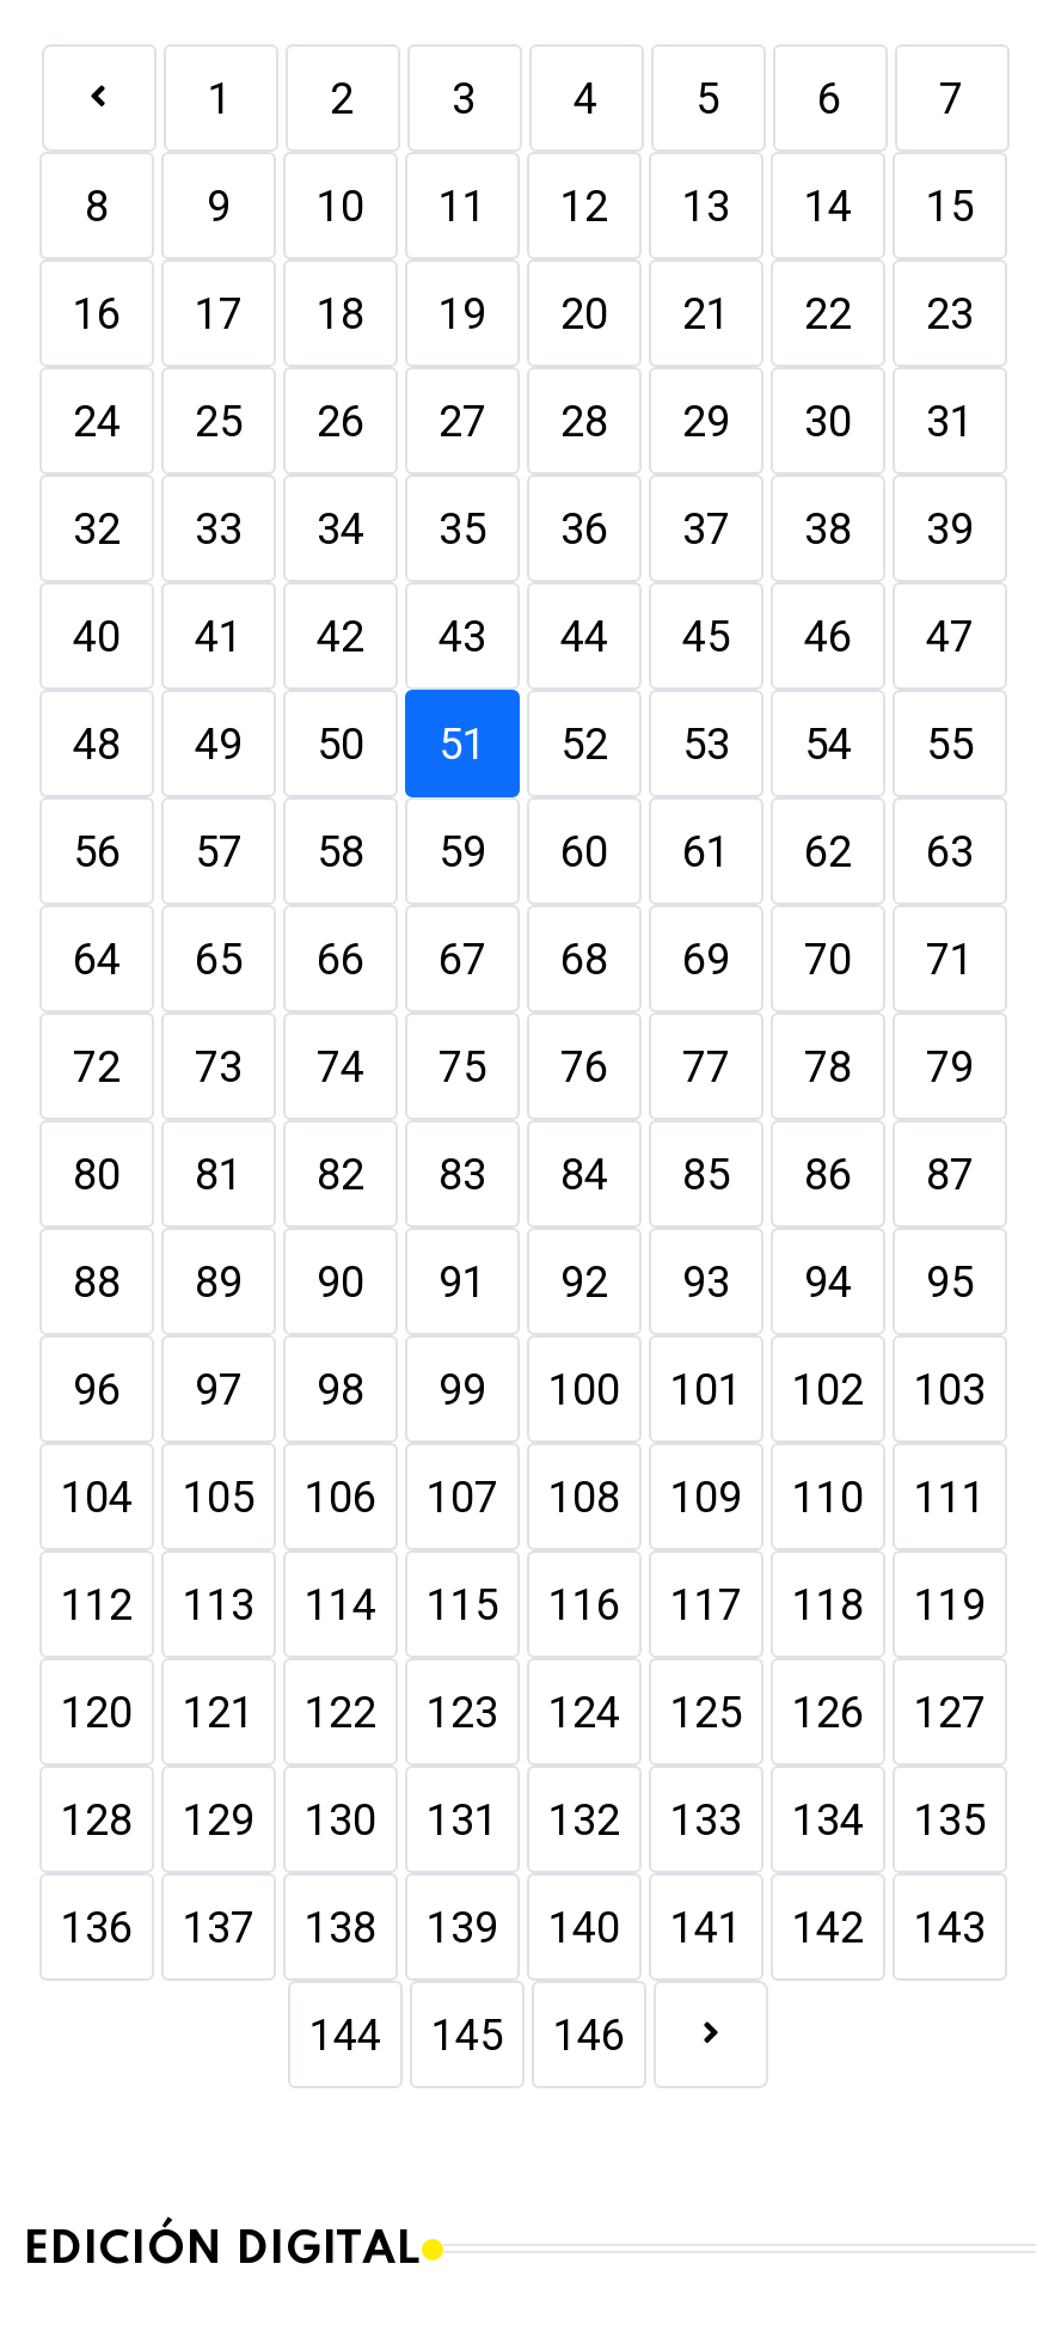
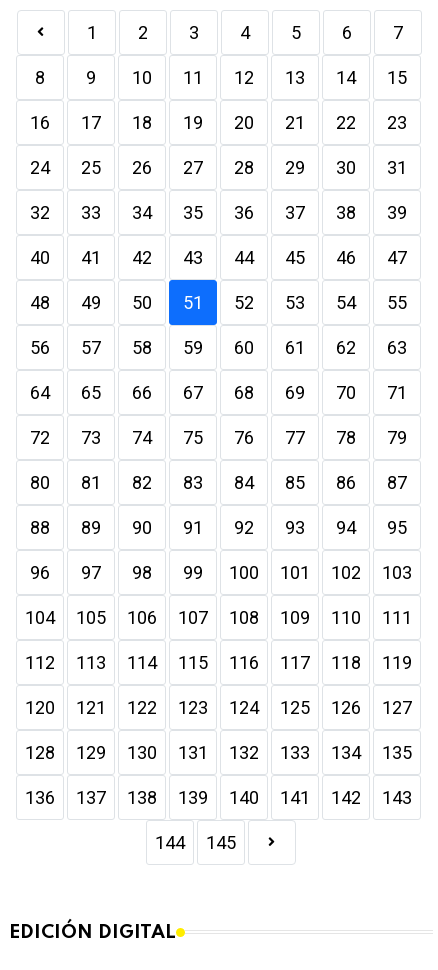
- 146
